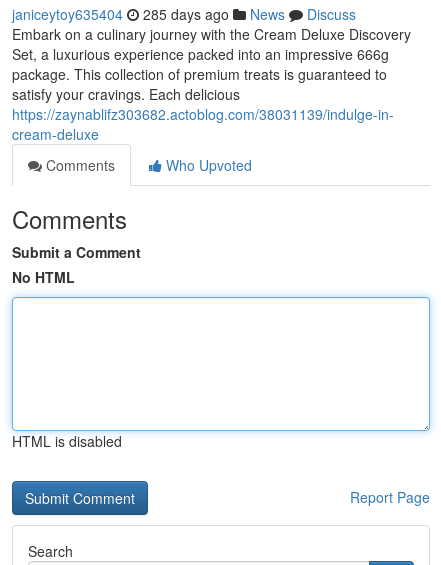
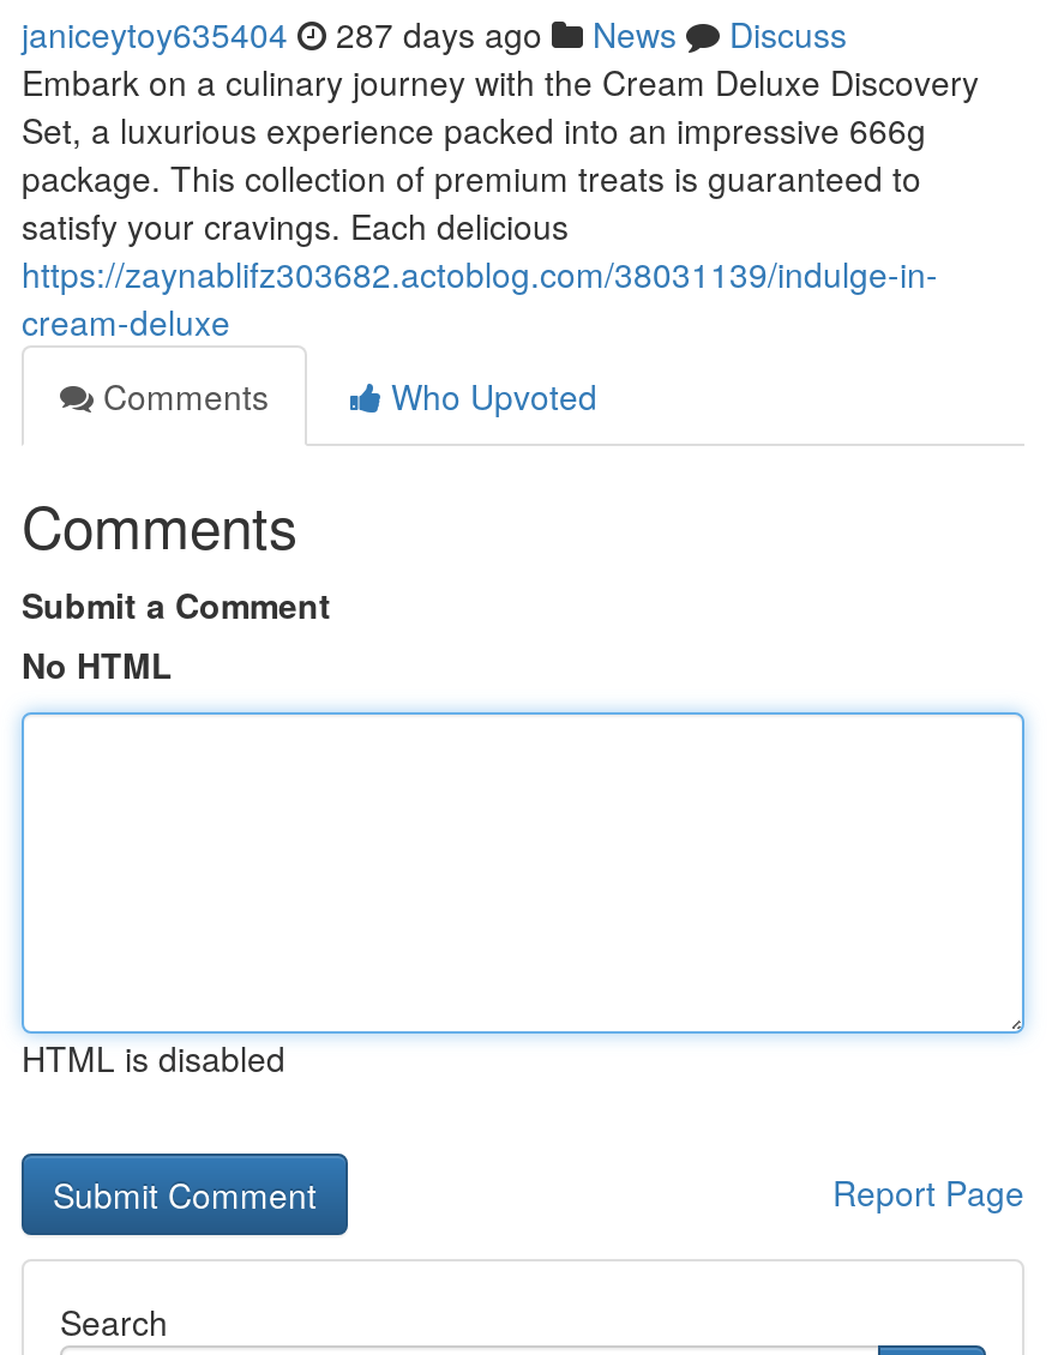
- janiceytoy635404 285 days ago News Discuss
+ janiceytoy635404 287 days ago News Discuss
